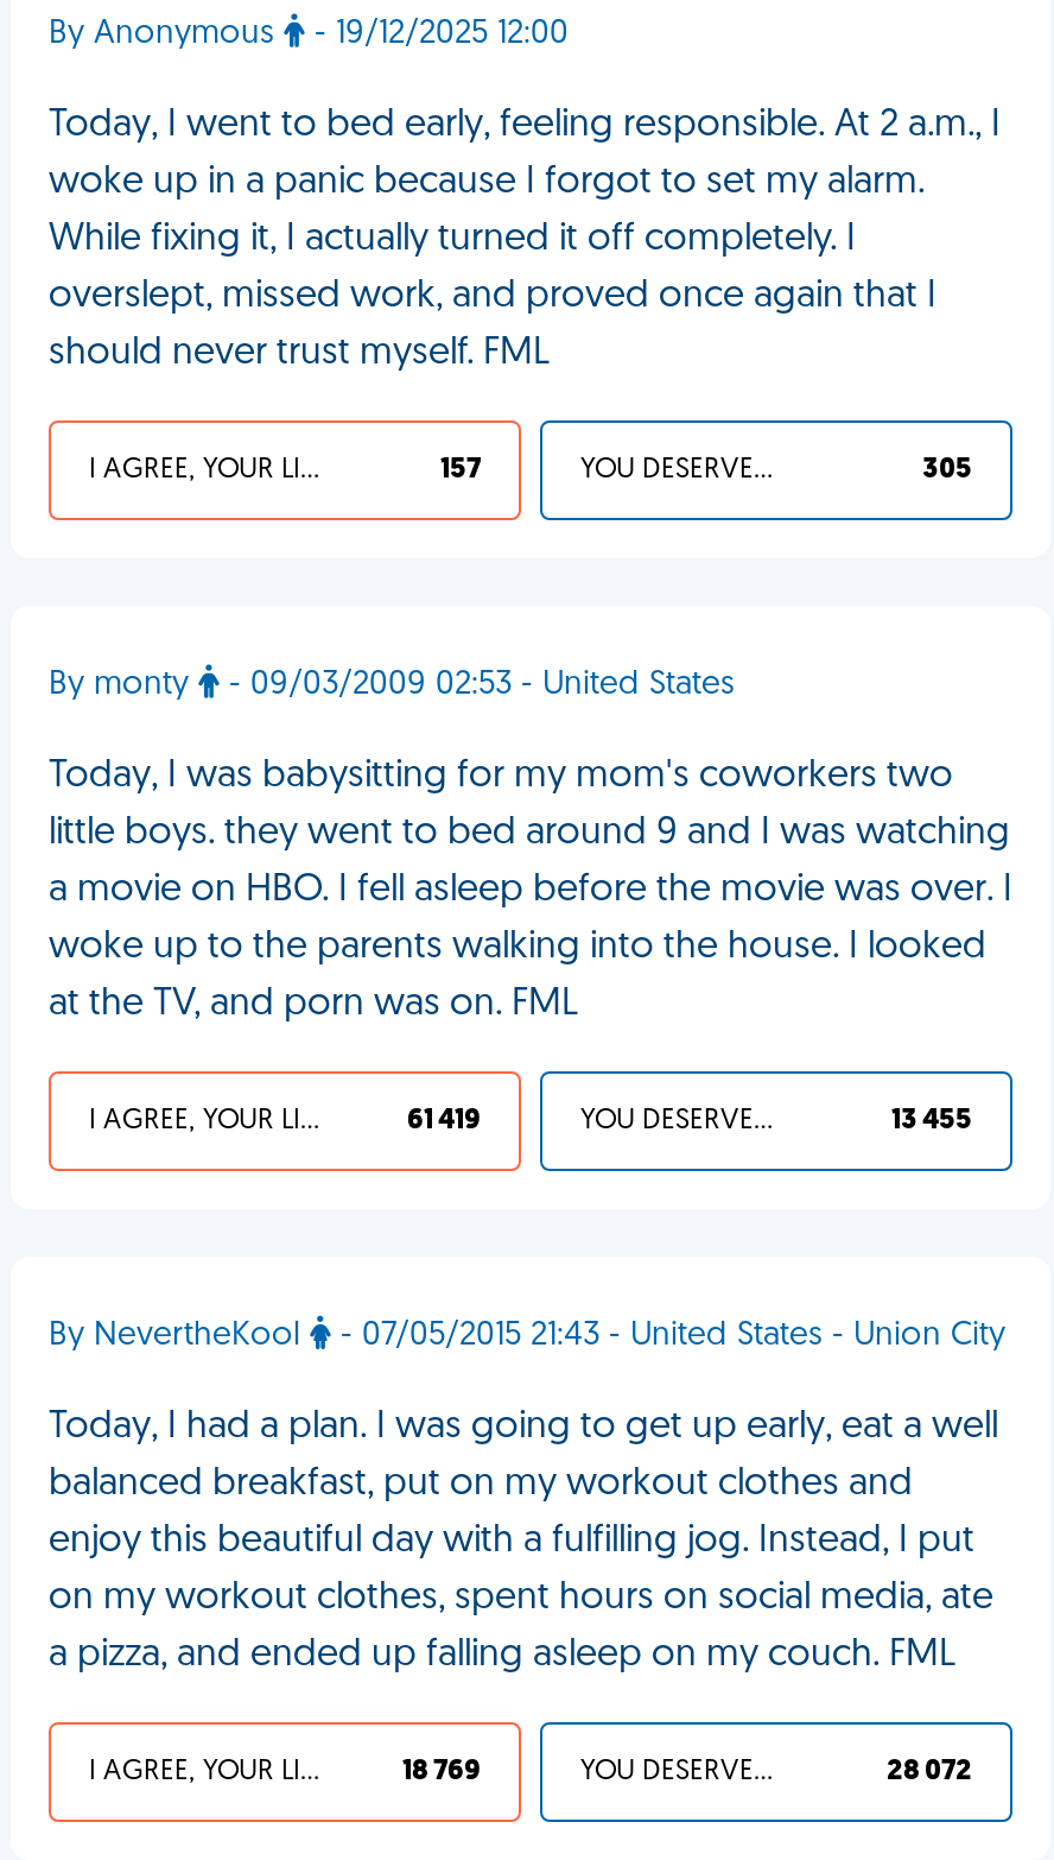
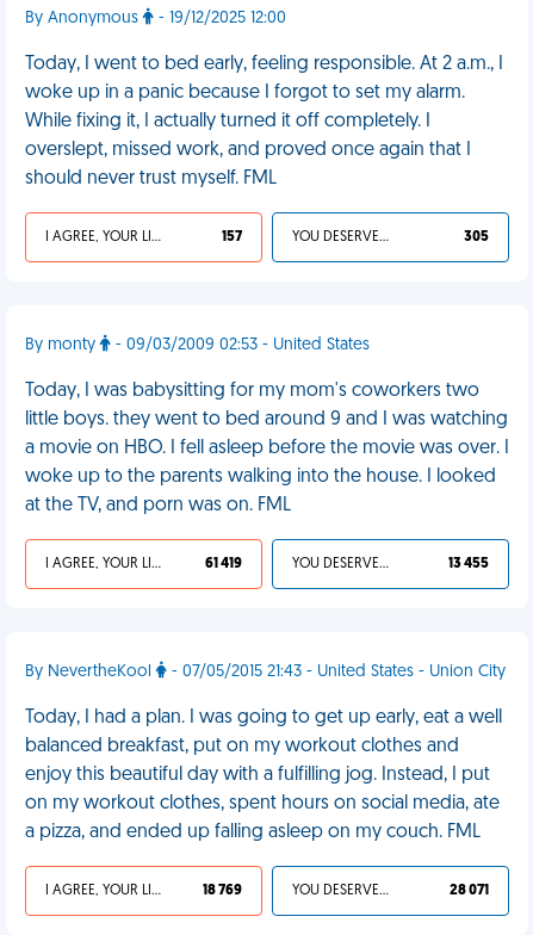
- 28 072
+ 28 071
